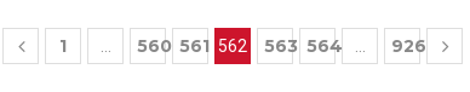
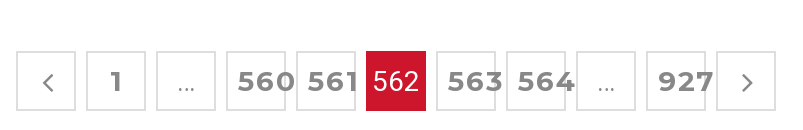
- 926
+ 927
